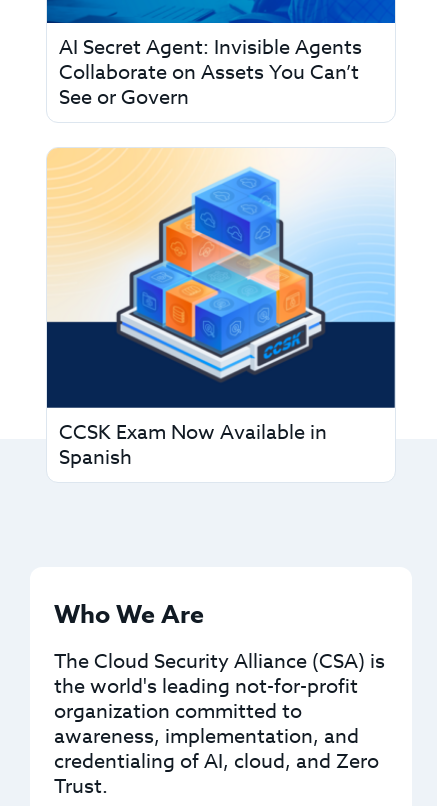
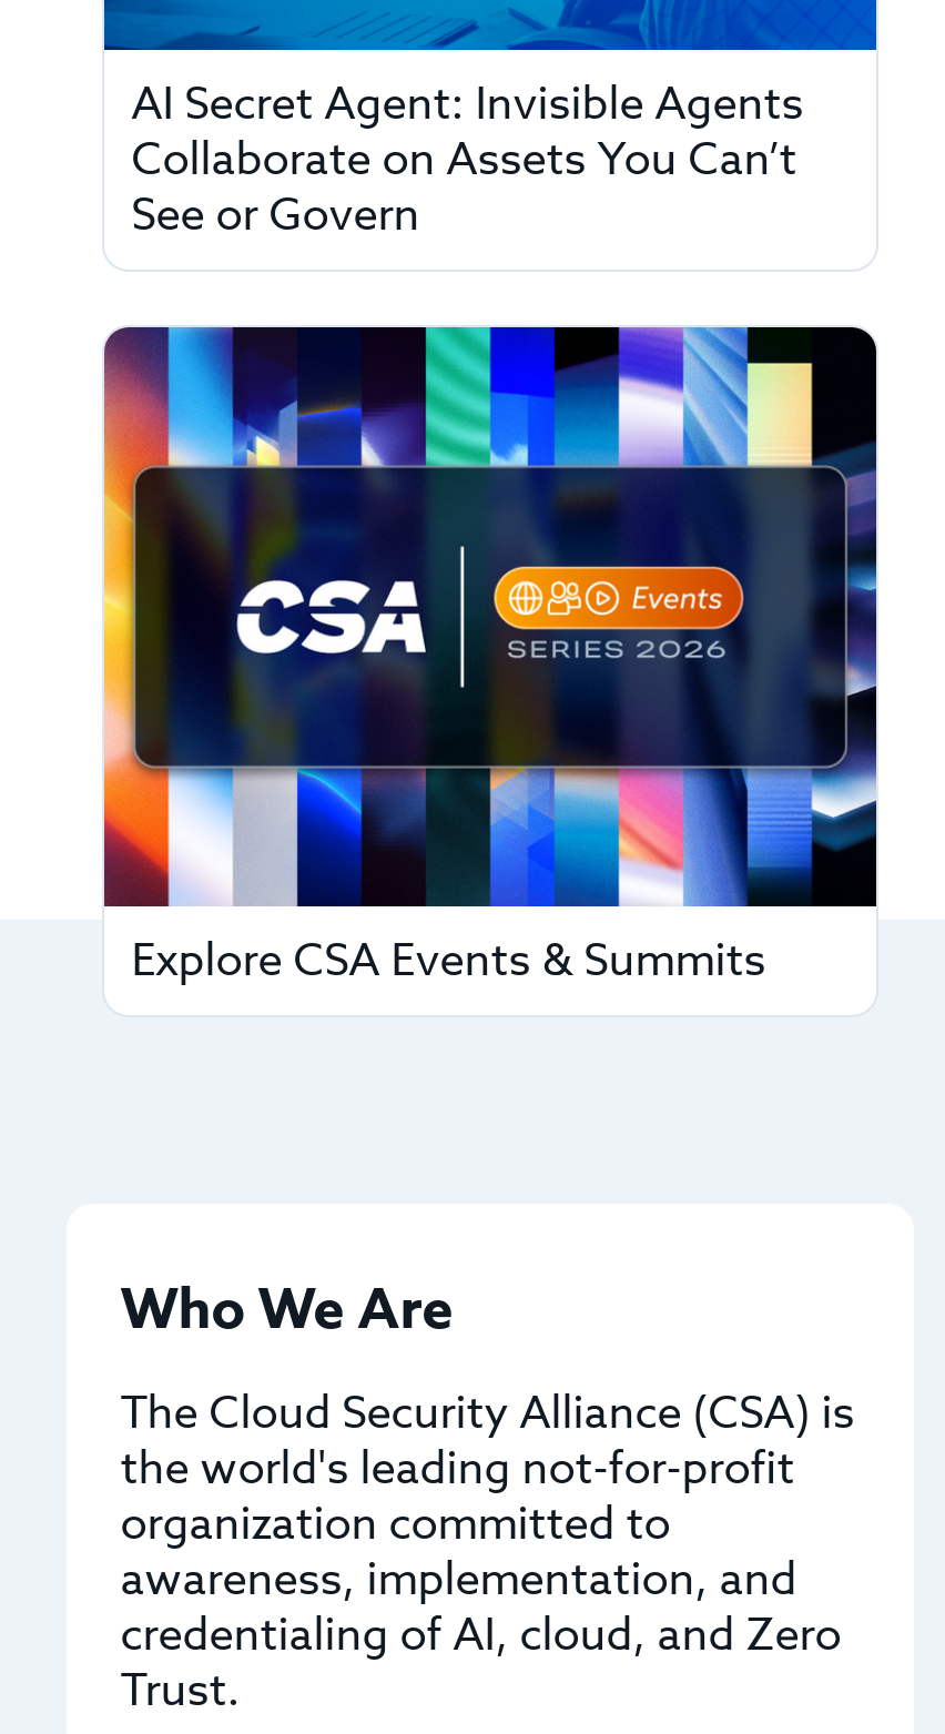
- [image]
- CCSK Exam Now Available in
- Spanish
+ [image]
+ Explore CSA Events & Summits
